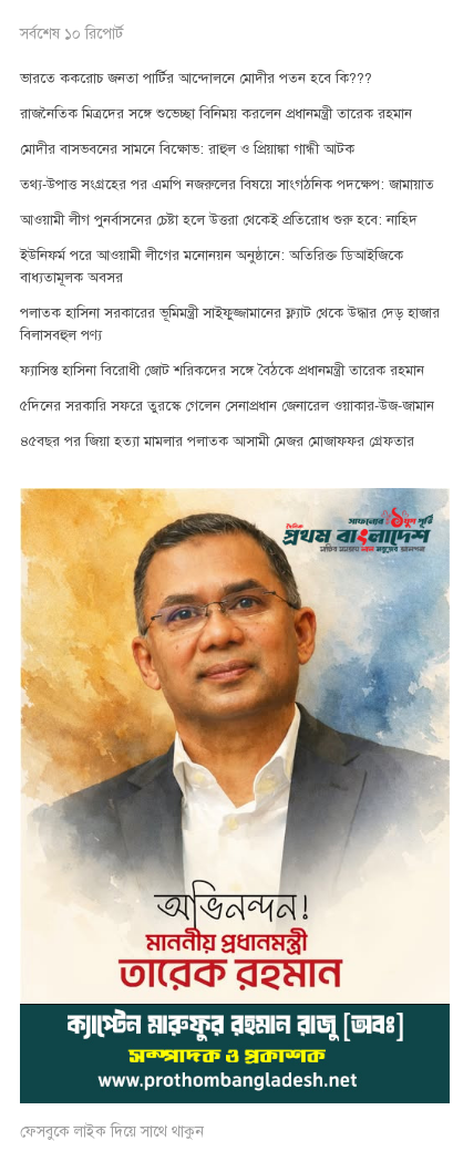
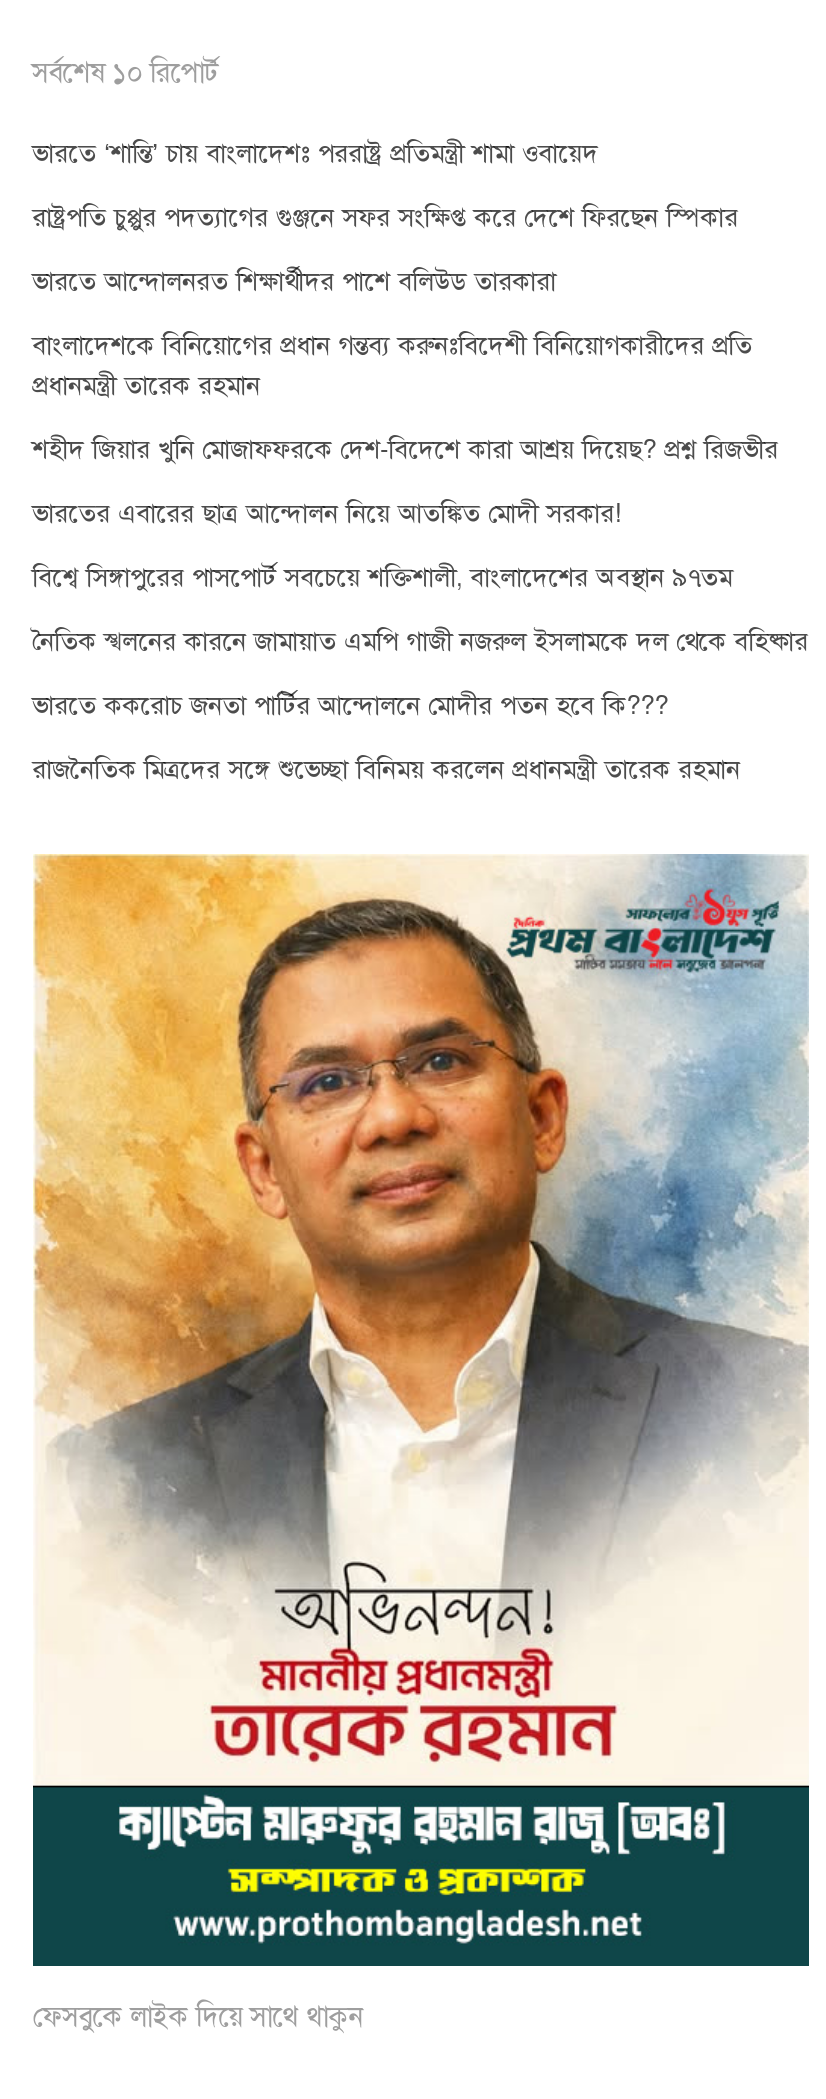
+ ভারতে ‘শান্তি’ চায় বাংলাদেশঃ পররাষ্ট্র প্রতিমন্ত্রী শামা ওবায়েদ
+ রাষ্ট্রপতি চুপ্পুর পদত্যাগের গুঞ্জনে সফর সংক্ষিপ্ত করে দেশে ফিরছেন স্পিকার
+ ভারতে আন্দোলনরত শিক্ষার্থীদর পাশে বলিউড তারকারা
+ বাংলাদেশকে বিনিয়োগের প্রধান গন্তব্য করুনঃবিদেশী বিনিয়োগকারীদের প্রতি
+ প্রধানমন্ত্রী তারেক রহমান
+ শহীদ জিয়ার খুনি মোজাফফরকে দেশ-বিদেশে কারা আশ্রয় দিয়েছ? প্রশ্ন রিজভীর
+ ভারতের এবারের ছাত্র আন্দোলন নিয়ে আতঙ্কিত মোদী সরকার!
+ বিশ্বে সিঙ্গাপুরের পাসপোর্ট সবচেয়ে শক্তিশালী, বাংলাদেশের অবস্থান ৯৭তম
+ নৈতিক স্খলনের কারনে জামায়াত এমপি গাজী নজরুল ইসলামকে দল থেকে বহিষ্কার

moved down: ভারতে ককরোচ জনতা পার্টির আন্দোলনে মোদীর পতন হবে কি??? | রাজনৈতিক মিত্রদের সঙ্গে শুভেচ্ছা বিনিময় করলেন প্রধানমন্ত্রী তারেক রহমান

- মোদীর বাসভবনের সামনে বিক্ষোভ: রাহুল ও প্রিয়াঙ্কা গান্ধী আটক
- তথ্য-উপাত্ত সংগ্রহের পর এমপি নজরুলের বিষয়ে সাংগঠনিক পদক্ষেপ: জামায়াত
- আওয়ামী লীগ পুনর্বাসনের চেষ্টা হলে উত্তরা থেকেই প্রতিরোধ শুরু হবে: নাহিদ
- ইউনিফর্ম পরে আওয়ামী লীগের মনোনয়ন অনুষ্ঠানে: অতিরিক্ত ডিআইজিকে
- বাধ্যতামূলক অবসর
- পলাতক হাসিনা সরকারের ভূমিমন্ত্রী সাইফুজ্জামানের ফ্ল্যাট থেকে উদ্ধার দেড় হাজার
- বিলাসবহুল পণ্য
- ফ্যাসিস্ত হাসিনা বিরোধী জোট শরিকদের সঙ্গে বৈঠকে প্রধানমন্ত্রী তারেক রহমান
- ৫দিনের সরকারি সফরে তুরস্কে গেলেন সেনাপ্রধান জেনারেল ওয়াকার-উজ-জামান
- ৪৫বছর পর জিয়া হত্যা মামলার পলাতক আসামী মেজর মোজাফফর গ্রেফতার
